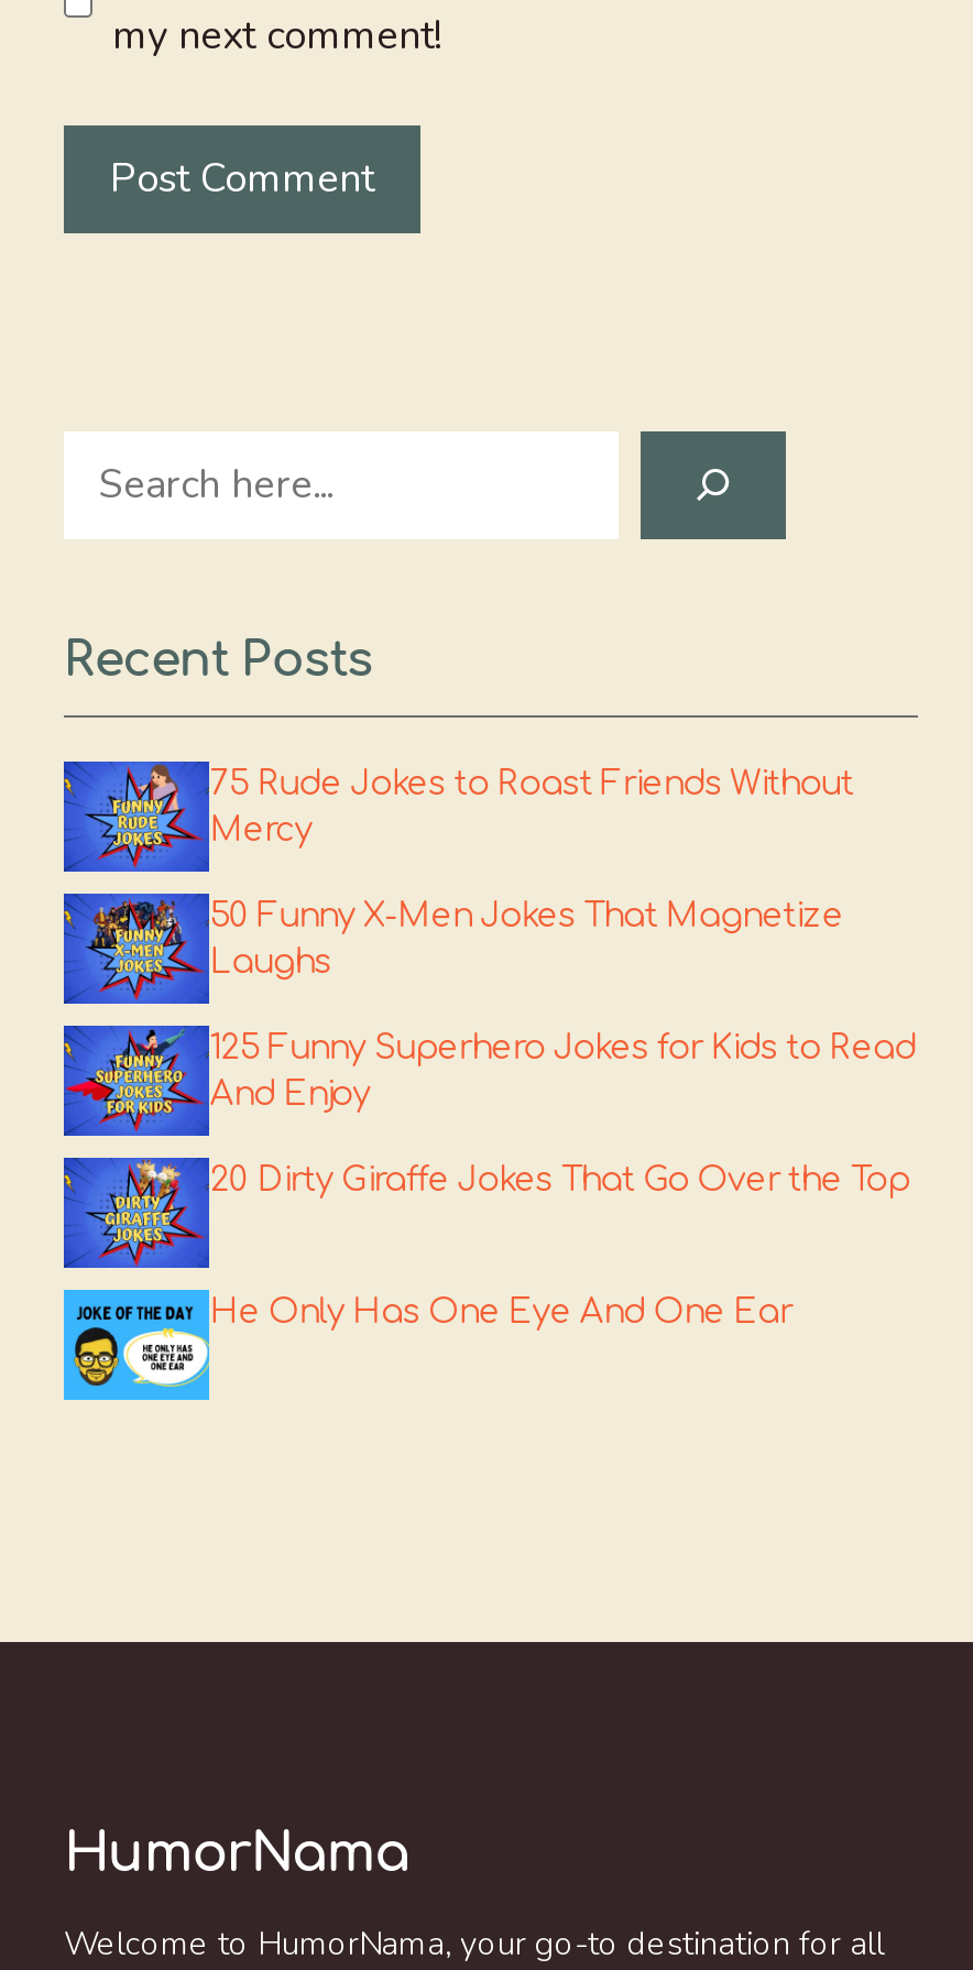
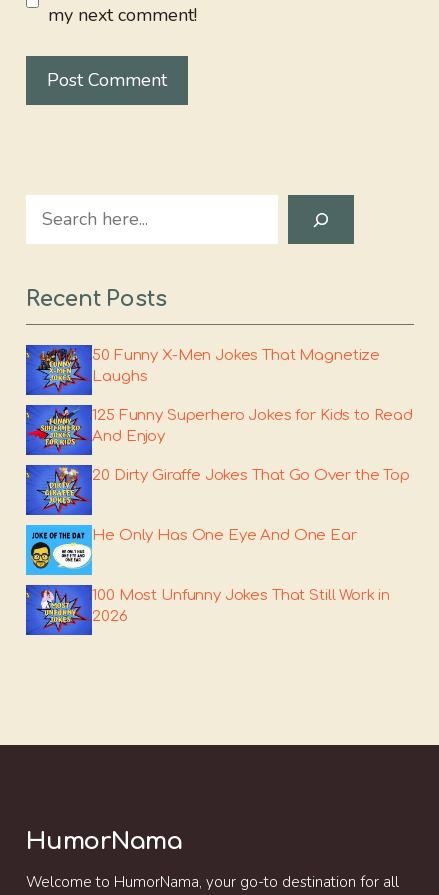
- [image]
- 75 Rude Jokes to Roast Friends Without
- Mercy

moved up: [image] | 50 Funny X-Men Jokes That Magnetize | Laughs | 125 Funny Superhero Jokes for Kids to Read | And Enjoy | 20 Dirty Giraffe Jokes That Go Over the Top | He Only Has One Eye And One Ear

moved up: [image]

+ [image]
+ 100 Most Unfunny Jokes That Still Work in
+ 2026
